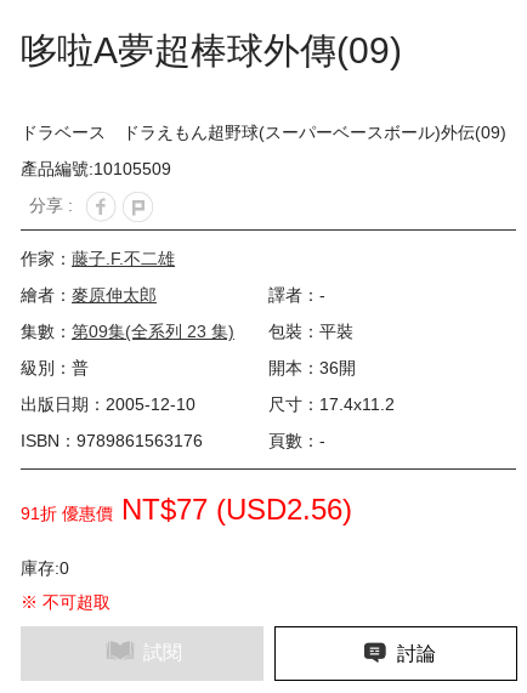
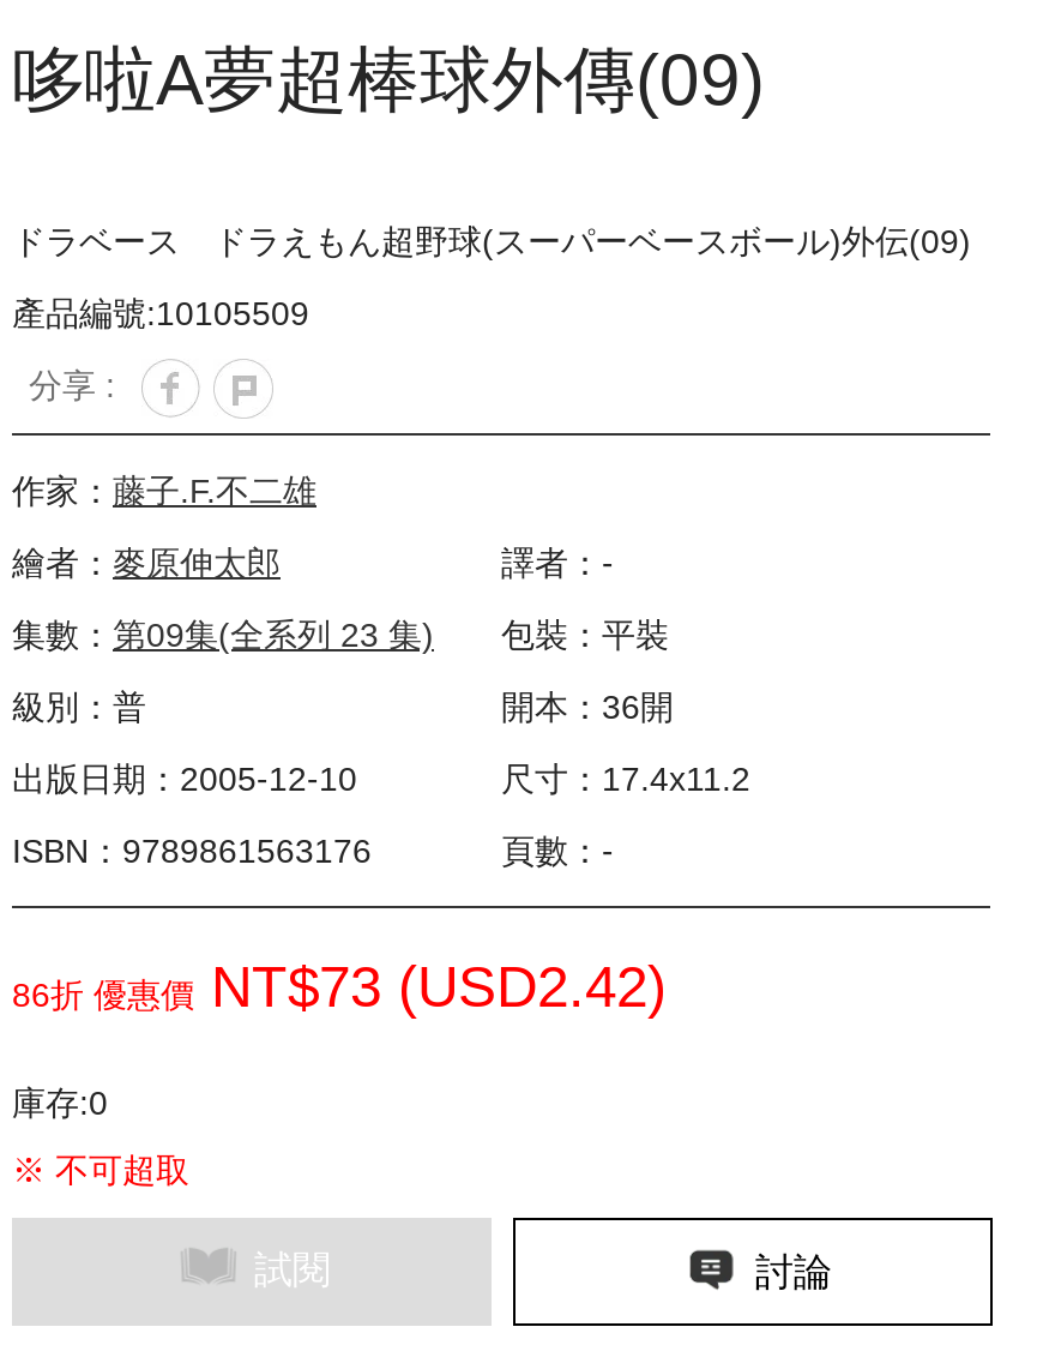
- 91折 優惠價NT$77 (USD2.56)
+ 86折 優惠價NT$73 (USD2.42)
